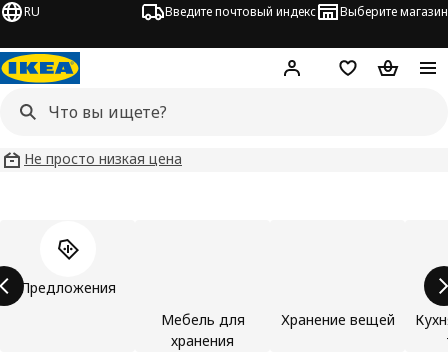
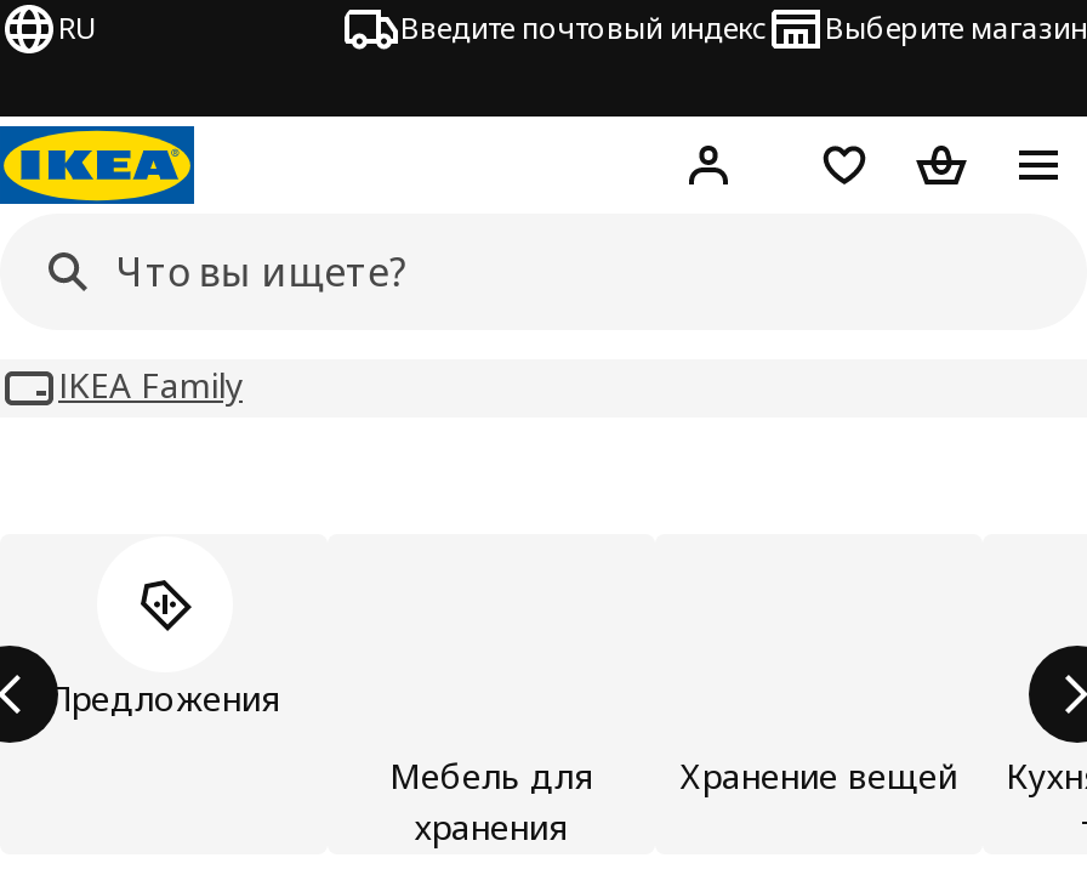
- Не просто низкая цена
+ IKEA Family
